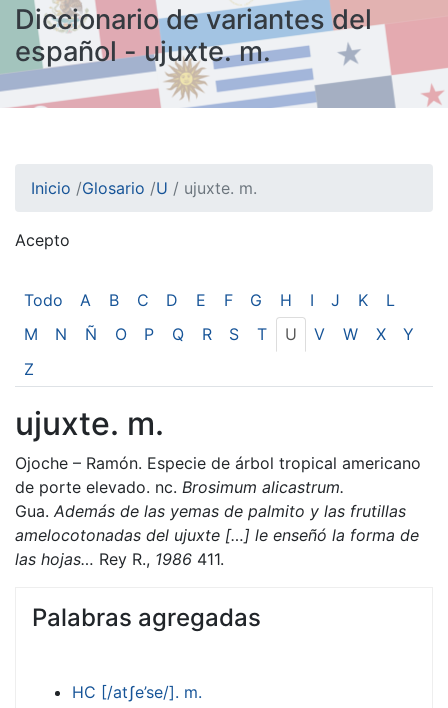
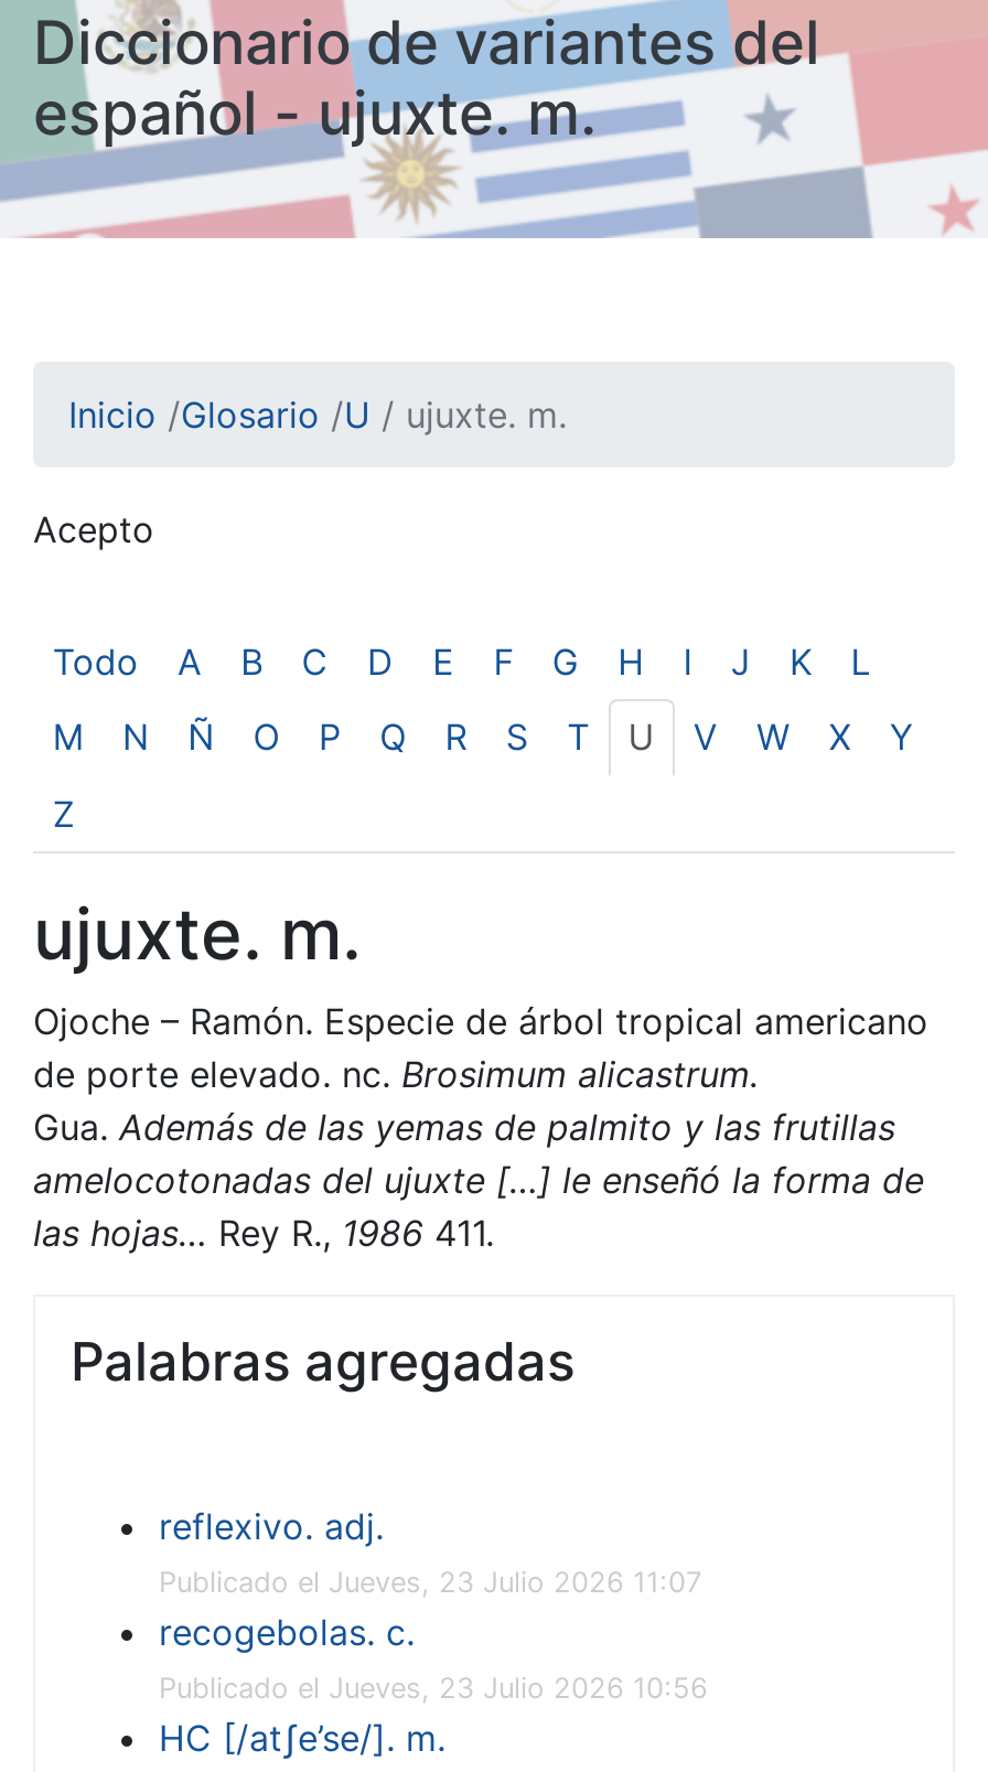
+ reflexivo. adj.
+ Publicado el Jueves, 23 Julio 2026 11:07
+ recogebolas. c.
+ Publicado el Jueves, 23 Julio 2026 10:56
